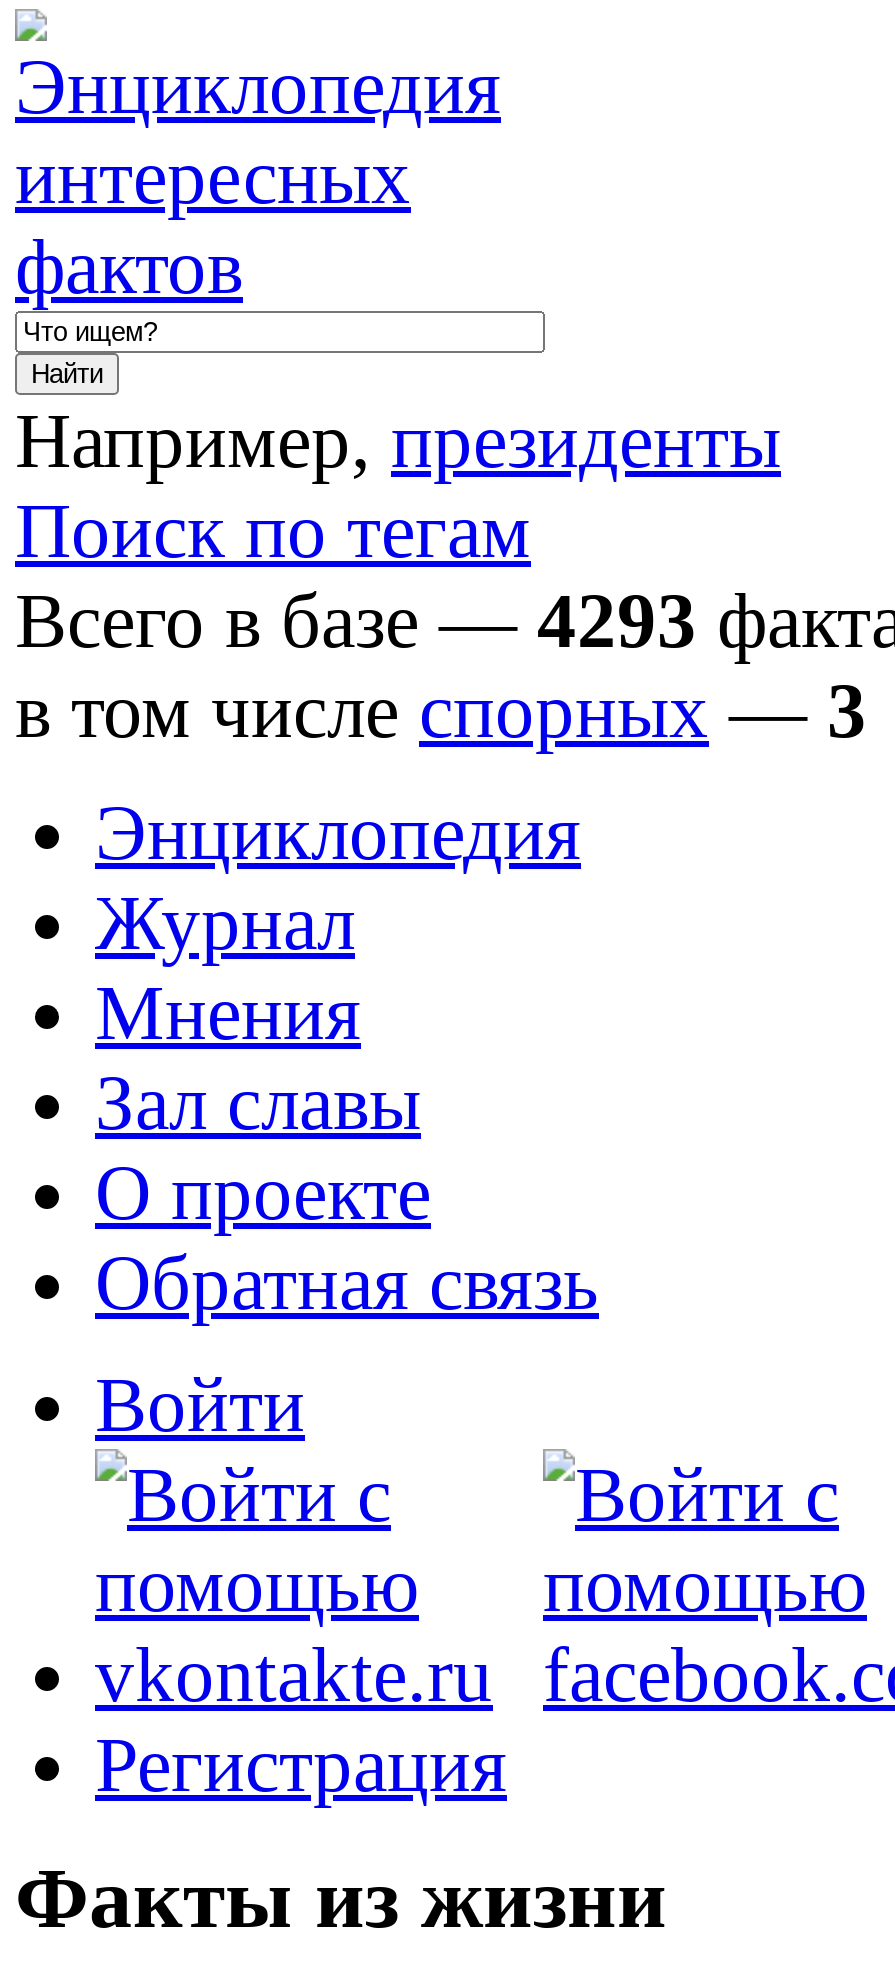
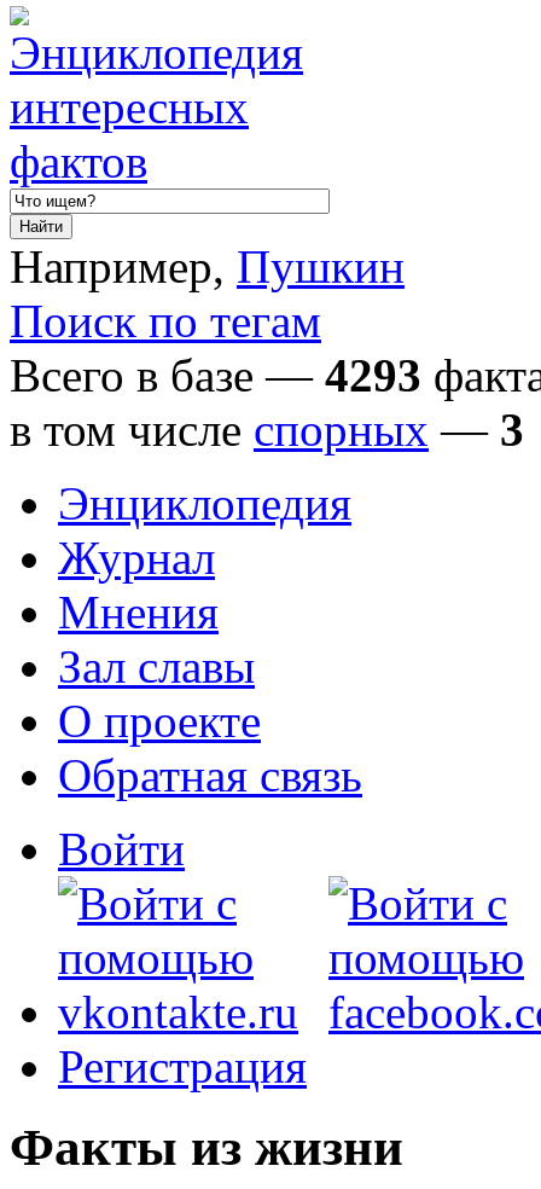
- Например, президенты
+ Например, Пушкин
